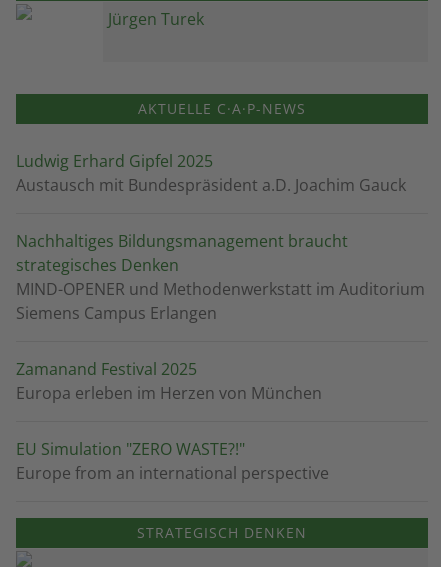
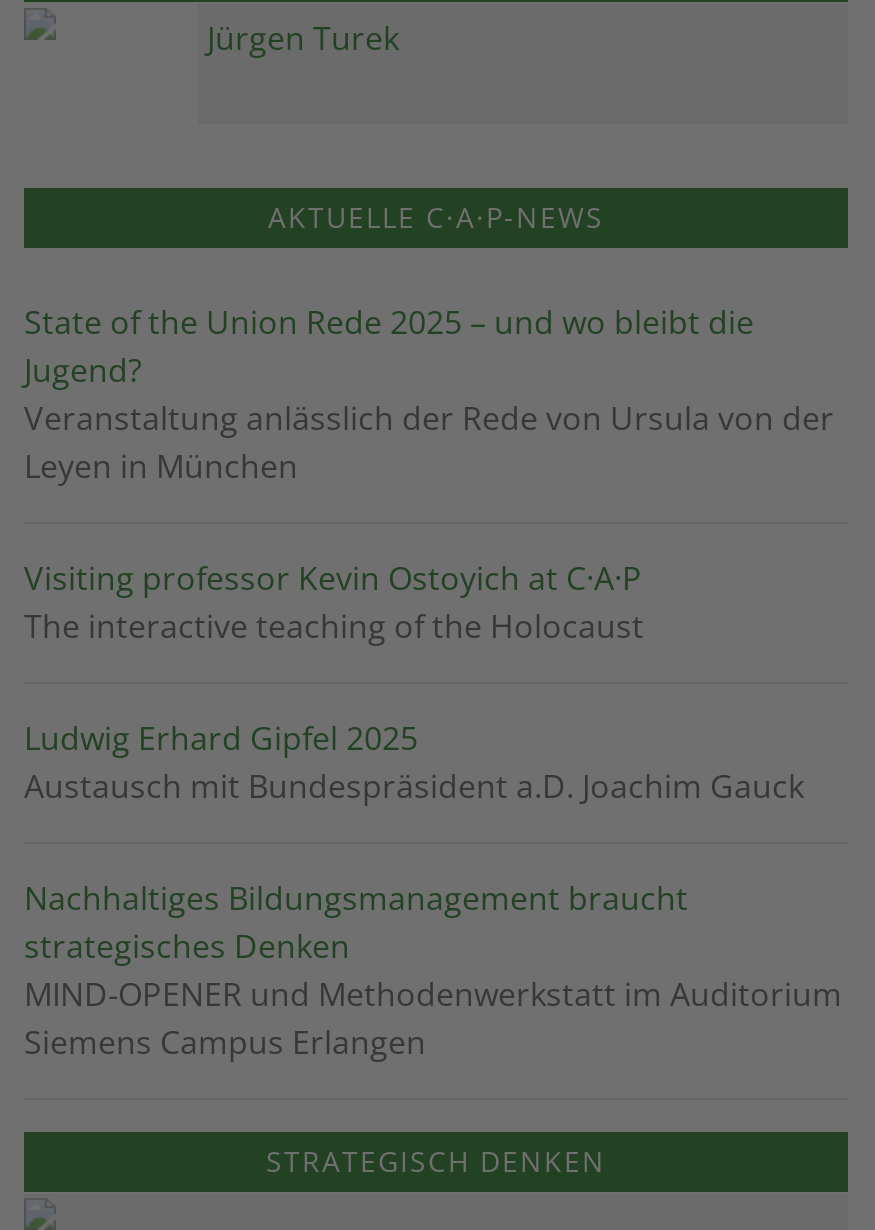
+ State of the Union Rede 2025 – und wo bleibt die
+ Jugend?
+ Veranstaltung anlässlich der Rede von Ursula von der
+ Leyen in München
+ Visiting professor Kevin Ostoyich at C·A·P
+ The interactive teaching of the Holocaust

moved down: Ludwig Erhard Gipfel 2025 | Austausch mit Bundespräsident a.D. Joachim Gauck | Nachhaltiges Bildungsmanagement braucht | strategisches Denken | MIND-OPENER und Methodenwerkstatt im Auditorium | Siemens Campus Erlangen

- Zamanand Festival 2025
- Europa erleben im Herzen von München
- EU Simulation "ZERO WASTE?!"
- Europe from an international perspective
